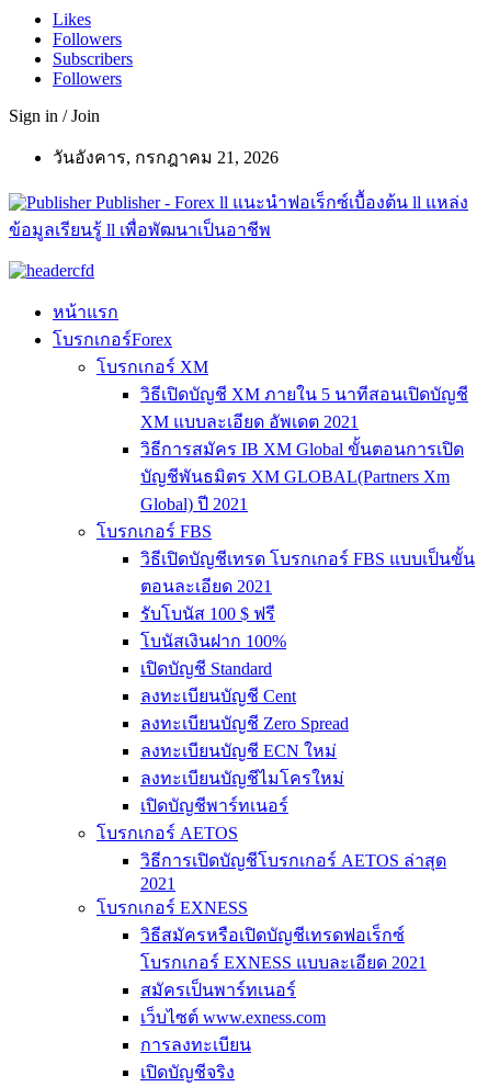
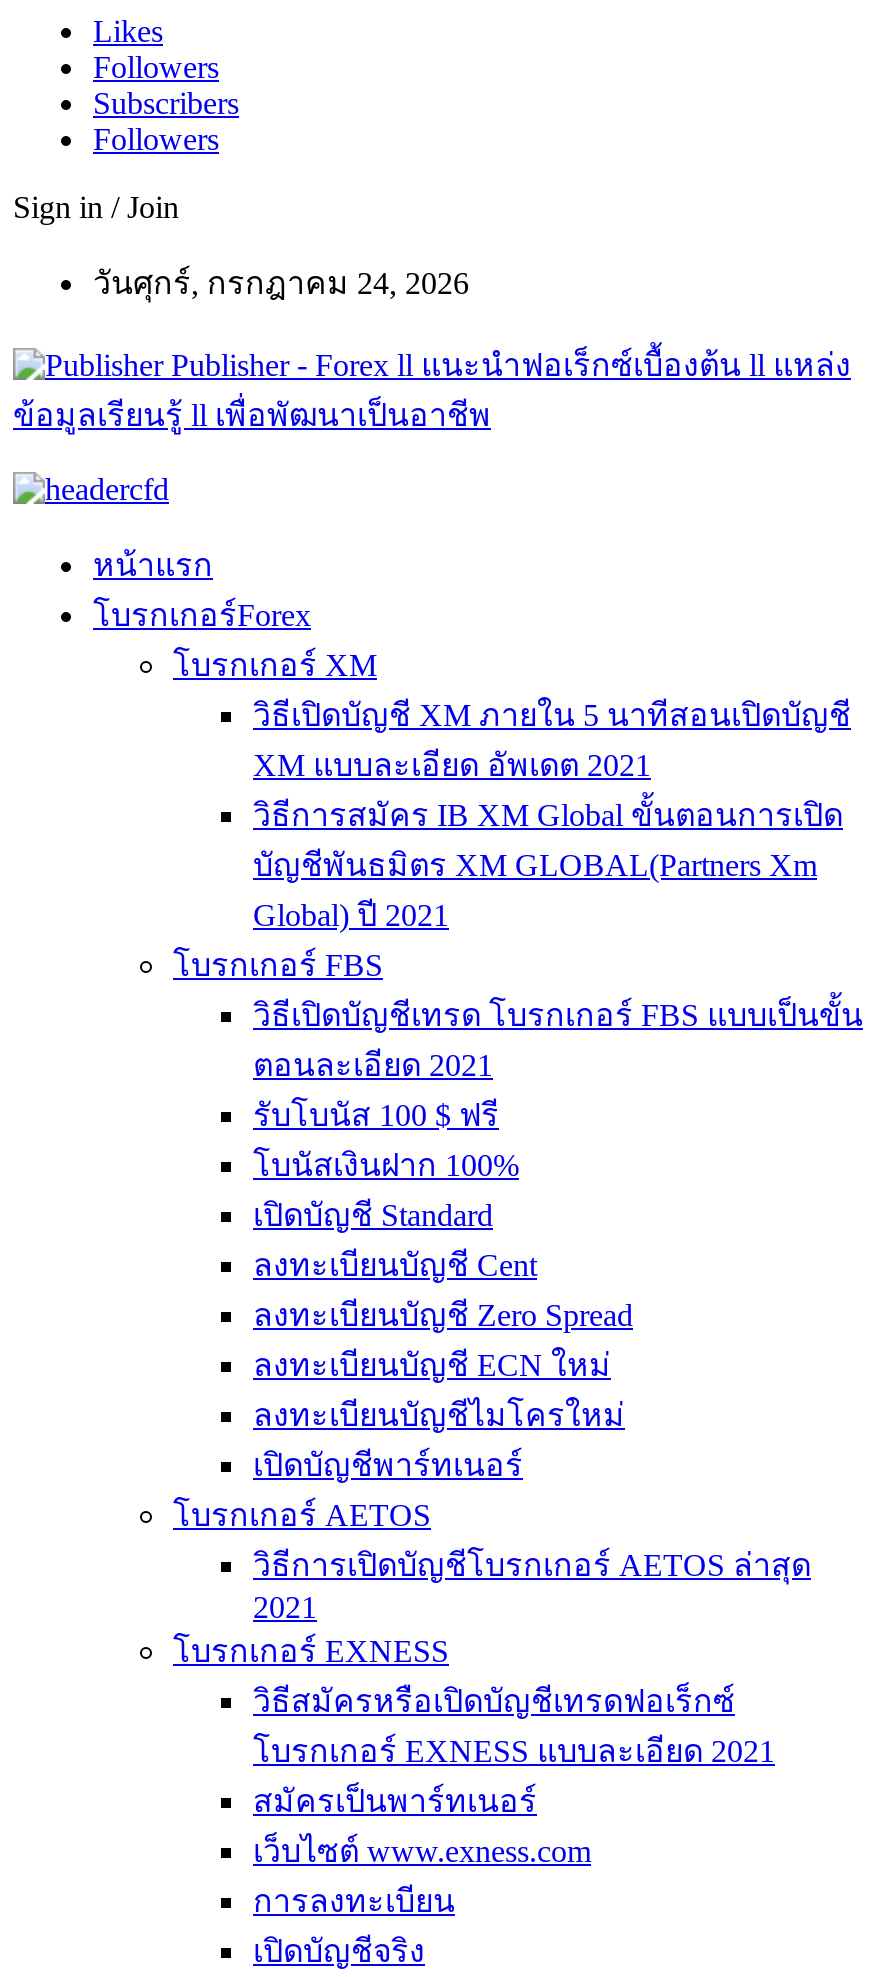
- วันอังคาร, กรกฎาคม 21, 2026
+ วันศุกร์, กรกฎาคม 24, 2026
